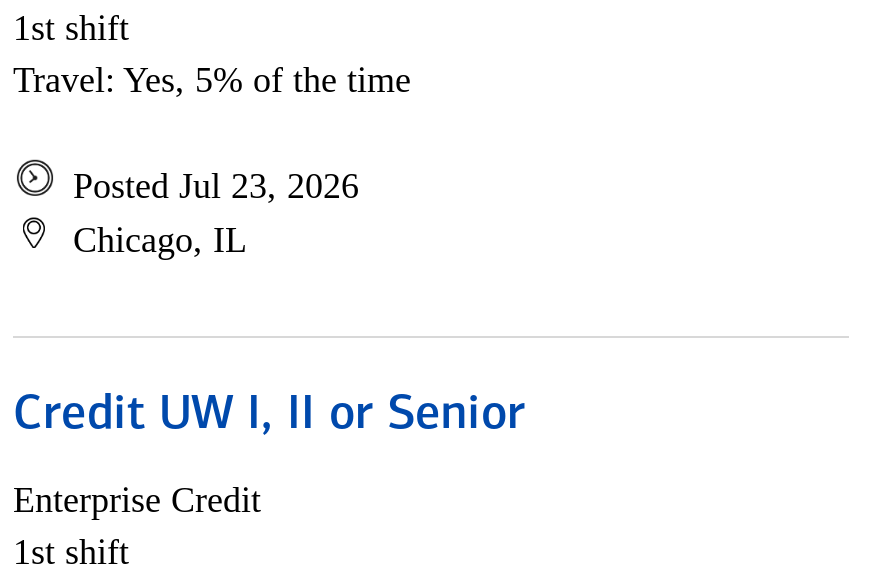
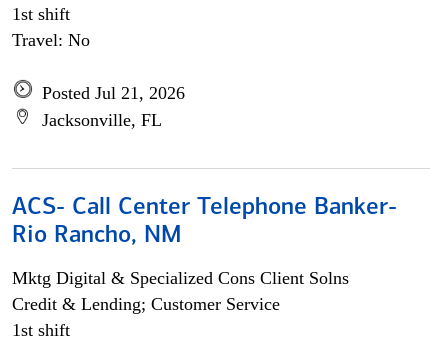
- Travel: Yes, 5% of the time
+ Travel: No

- Posted Jul 23, 2026
- Chicago, IL
+ Posted Jul 21, 2026
+ Jacksonville, FL

- Credit UW I, II or Senior
+ ACS- Call Center Telephone Banker-
+ Rio Rancho, NM

- Enterprise Credit
+ Mktg Digital & Specialized Cons Client Solns
+ Credit & Lending; Customer Service
